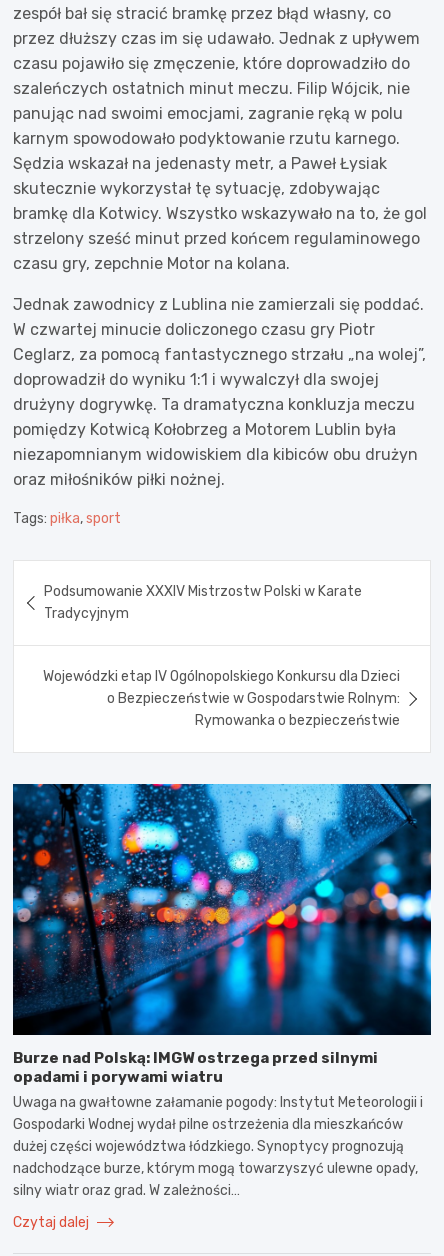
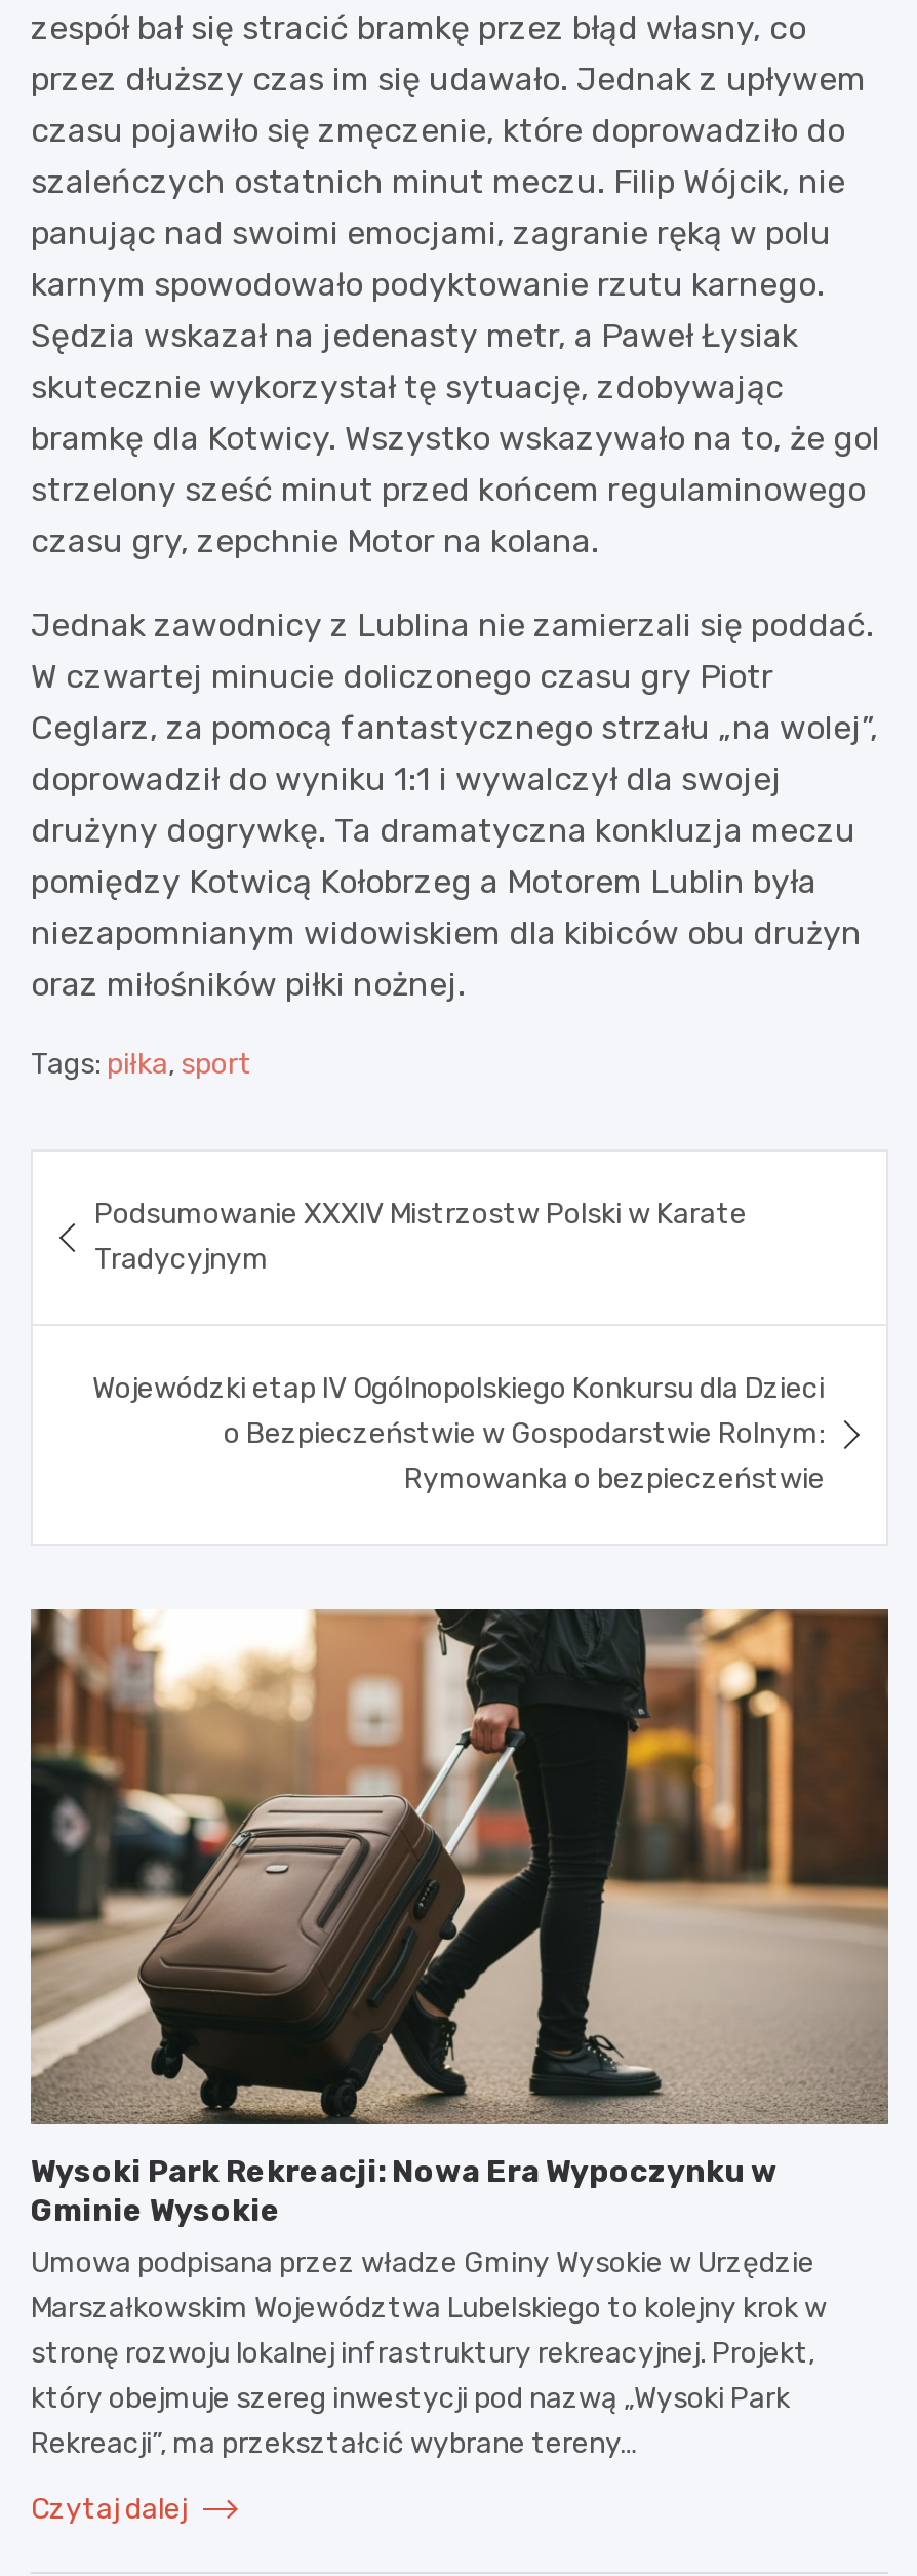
- [image]
- Burze nad Polską: IMGW ostrzega przed silnymi
- opadami i porywami wiatru
- Uwaga na gwałtowne załamanie pogody: Instytut Meteorologii i
- Gospodarki Wodnej wydał pilne ostrzeżenia dla mieszkańców
- dużej części województwa łódzkiego. Synoptycy prognozują
- nadchodzące burze, którym mogą towarzyszyć ulewne opady,
- silny wiatr oraz grad. W zależności…
+ [image]
+ Wysoki Park Rekreacji: Nowa Era Wypoczynku w
+ Gminie Wysokie
+ Umowa podpisana przez władze Gminy Wysokie w Urzędzie
+ Marszałkowskim Województwa Lubelskiego to kolejny krok w
+ stronę rozwoju lokalnej infrastruktury rekreacyjnej. Projekt,
+ który obejmuje szereg inwestycji pod nazwą „Wysoki Park
+ Rekreacji”, ma przekształcić wybrane tereny…
